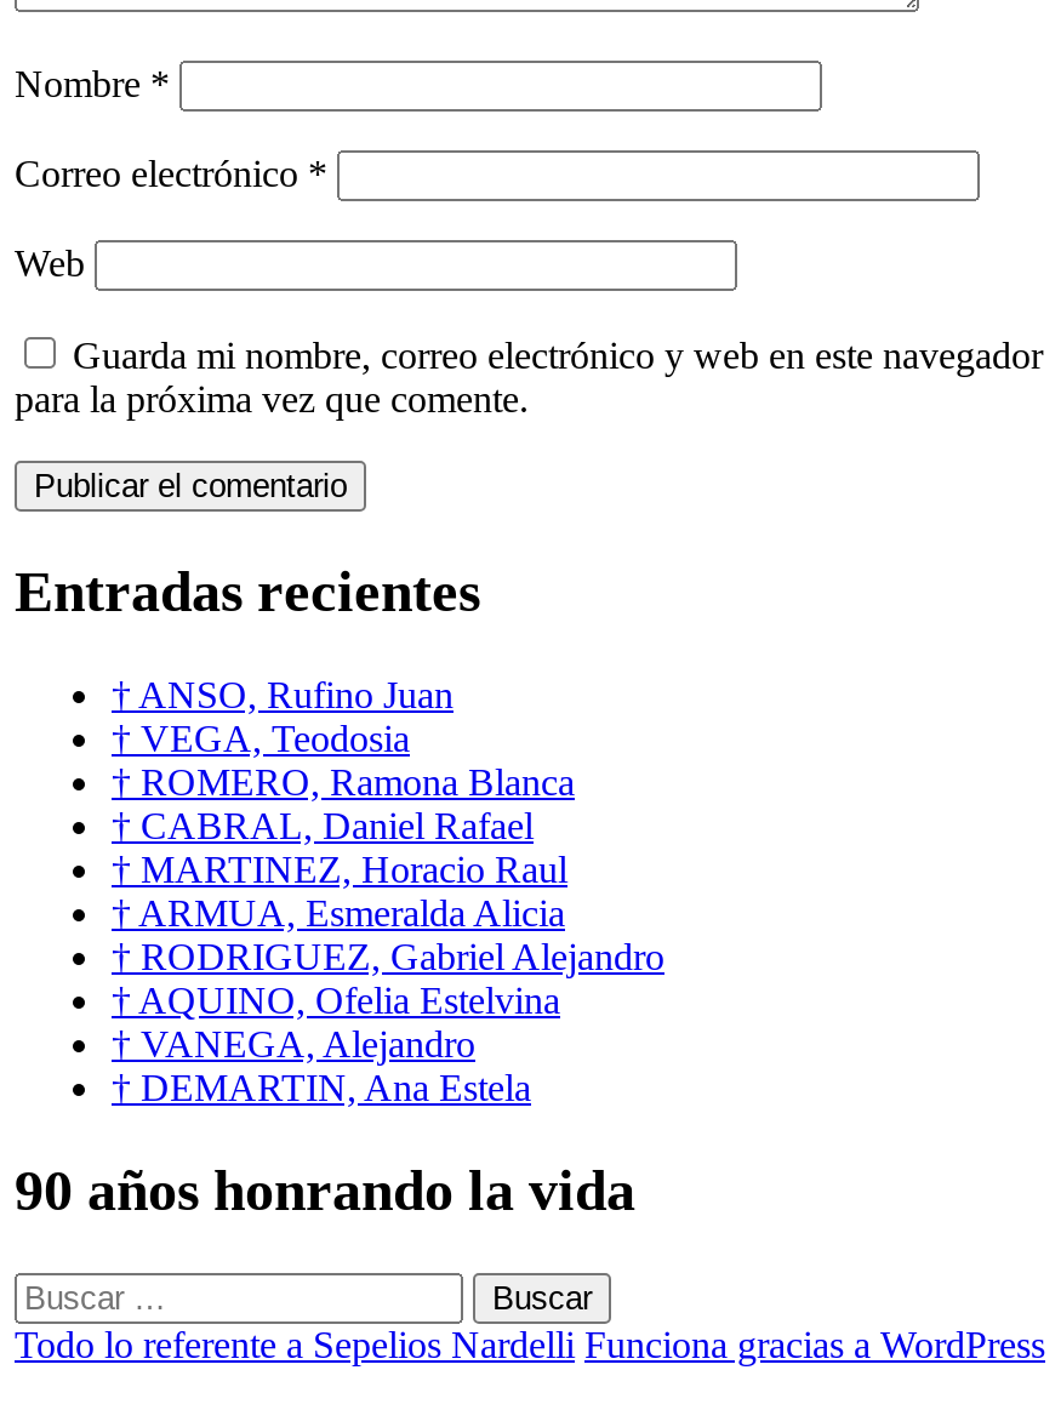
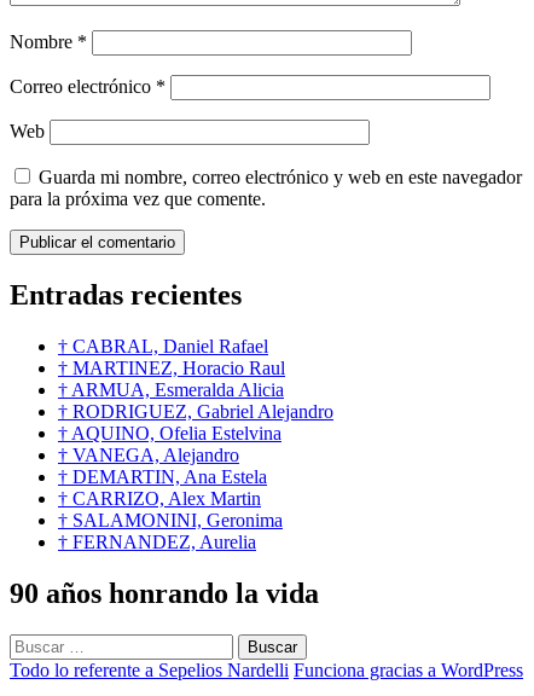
- † ANSO, Rufino Juan
- † VEGA, Teodosia
- † ROMERO, Ramona Blanca

moved up: † CABRAL, Daniel Rafael | † MARTINEZ, Horacio Raul | † ARMUA, Esmeralda Alicia | † RODRIGUEZ, Gabriel Alejandro | † AQUINO, Ofelia Estelvina | † VANEGA, Alejandro | † DEMARTIN, Ana Estela

+ † CARRIZO, Alex Martin
+ † SALAMONINI, Geronima
+ † FERNANDEZ, Aurelia
